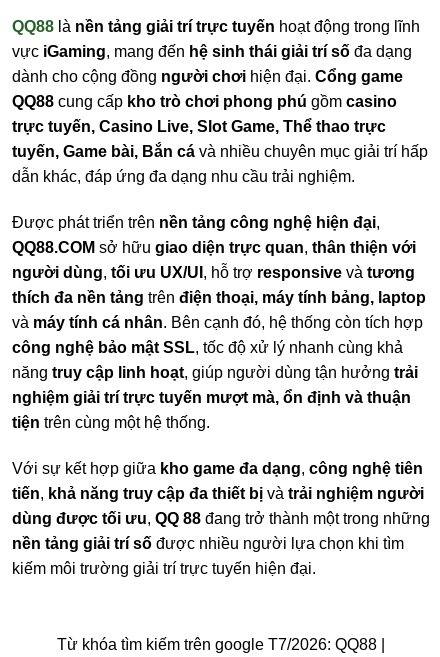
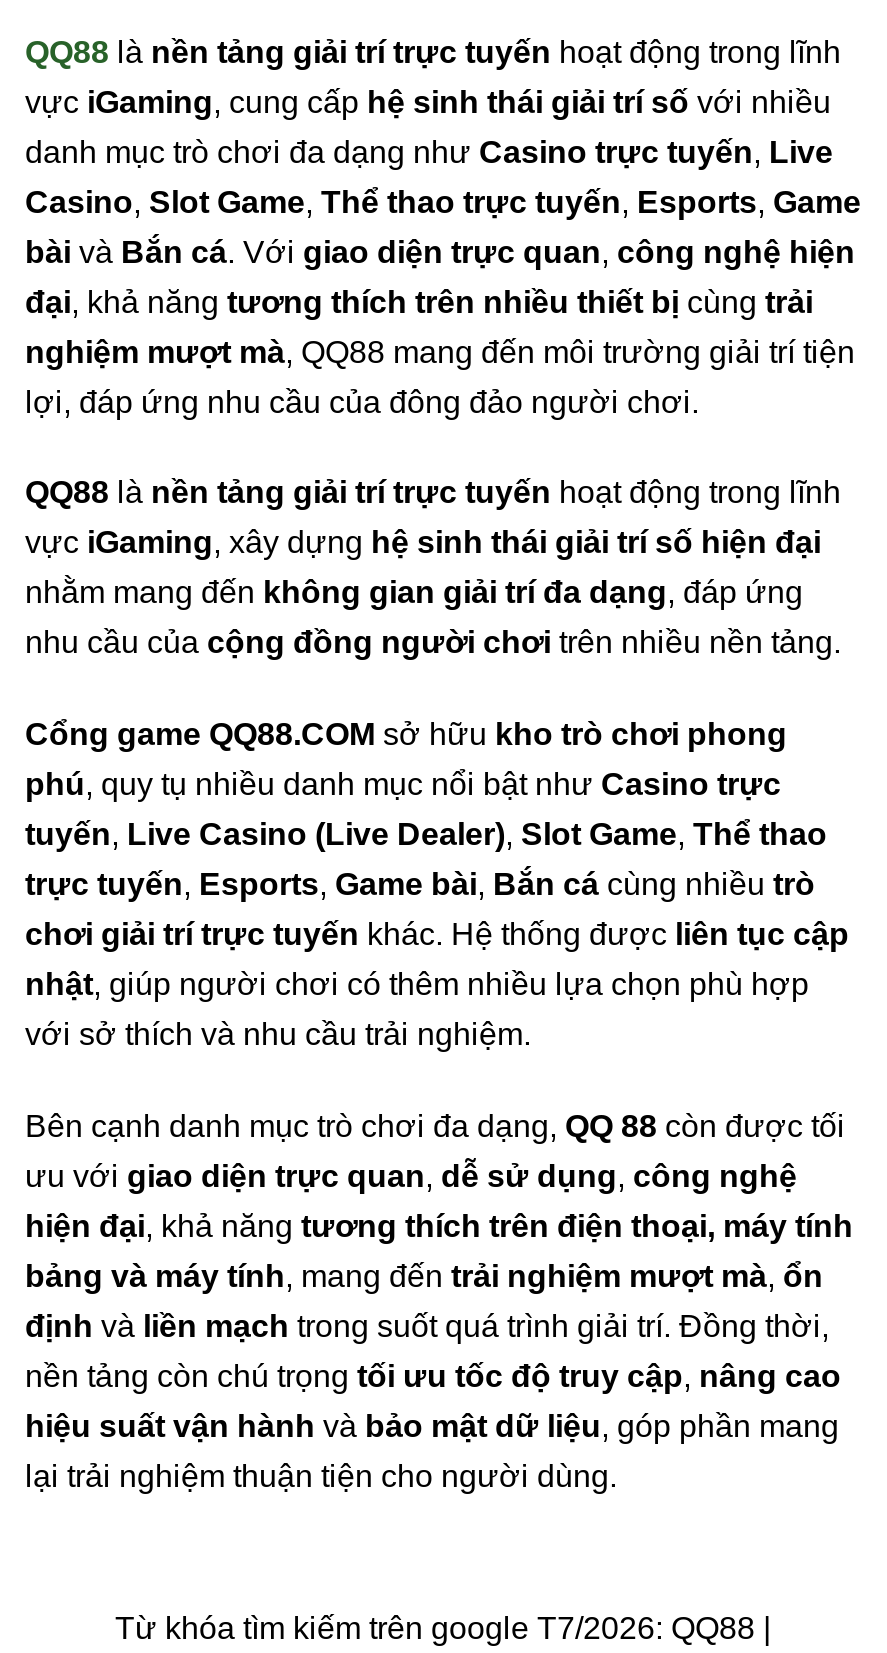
- vực iGaming, mang đến hệ sinh thái giải trí số đa dạng
- dành cho cộng đồng người chơi hiện đại. Cổng game
- QQ88 cung cấp kho trò chơi phong phú gồm casino
- trực tuyến, Casino Live, Slot Game, Thể thao trực
- tuyến, Game bài, Bắn cá và nhiều chuyên mục giải trí hấp
- dẫn khác, đáp ứng đa dạng nhu cầu trải nghiệm.
- Được phát triển trên nền tảng công nghệ hiện đại,
- QQ88.COM sở hữu giao diện trực quan, thân thiện với
- người dùng, tối ưu UX/UI, hỗ trợ responsive và tương
- thích đa nền tảng trên điện thoại, máy tính bảng, laptop
- và máy tính cá nhân. Bên cạnh đó, hệ thống còn tích hợp
- công nghệ bảo mật SSL, tốc độ xử lý nhanh cùng khả
- năng truy cập linh hoạt, giúp người dùng tận hưởng trải
- nghiệm giải trí trực tuyến mượt mà, ổn định và thuận
- tiện trên cùng một hệ thống.
- Với sự kết hợp giữa kho game đa dạng, công nghệ tiên
- tiến, khả năng truy cập đa thiết bị và trải nghiệm người
- dùng được tối ưu, QQ 88 đang trở thành một trong những
- nền tảng giải trí số được nhiều người lựa chọn khi tìm
- kiếm môi trường giải trí trực tuyến hiện đại.
+ vực iGaming, cung cấp hệ sinh thái giải trí số với nhiều
+ danh mục trò chơi đa dạng như Casino trực tuyến, Live
+ Casino, Slot Game, Thể thao trực tuyến, Esports, Game
+ bài và Bắn cá. Với giao diện trực quan, công nghệ hiện
+ đại, khả năng tương thích trên nhiều thiết bị cùng trải
+ nghiệm mượt mà, QQ88 mang đến môi trường giải trí tiện
+ lợi, đáp ứng nhu cầu của đông đảo người chơi.
+ QQ88 là nền tảng giải trí trực tuyến hoạt động trong lĩnh
+ vực iGaming, xây dựng hệ sinh thái giải trí số hiện đại
+ nhằm mang đến không gian giải trí đa dạng, đáp ứng
+ nhu cầu của cộng đồng người chơi trên nhiều nền tảng.
+ Cổng game QQ88.COM sở hữu kho trò chơi phong
+ phú, quy tụ nhiều danh mục nổi bật như Casino trực
+ tuyến, Live Casino (Live Dealer), Slot Game, Thể thao
+ trực tuyến, Esports, Game bài, Bắn cá cùng nhiều trò
+ chơi giải trí trực tuyến khác. Hệ thống được liên tục cập
+ nhật, giúp người chơi có thêm nhiều lựa chọn phù hợp
+ với sở thích và nhu cầu trải nghiệm.
+ Bên cạnh danh mục trò chơi đa dạng, QQ 88 còn được tối
+ ưu với giao diện trực quan, dễ sử dụng, công nghệ
+ hiện đại, khả năng tương thích trên điện thoại, máy tính
+ bảng và máy tính, mang đến trải nghiệm mượt mà, ổn
+ định và liền mạch trong suốt quá trình giải trí. Đồng thời,
+ nền tảng còn chú trọng tối ưu tốc độ truy cập, nâng cao
+ hiệu suất vận hành và bảo mật dữ liệu, góp phần mang
+ lại trải nghiệm thuận tiện cho người dùng.
